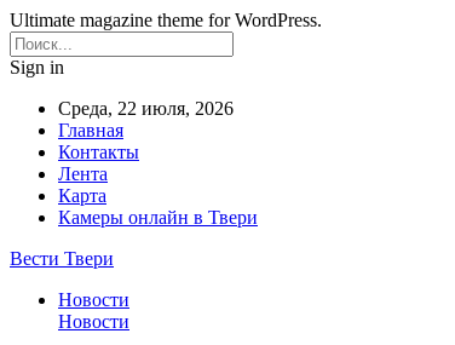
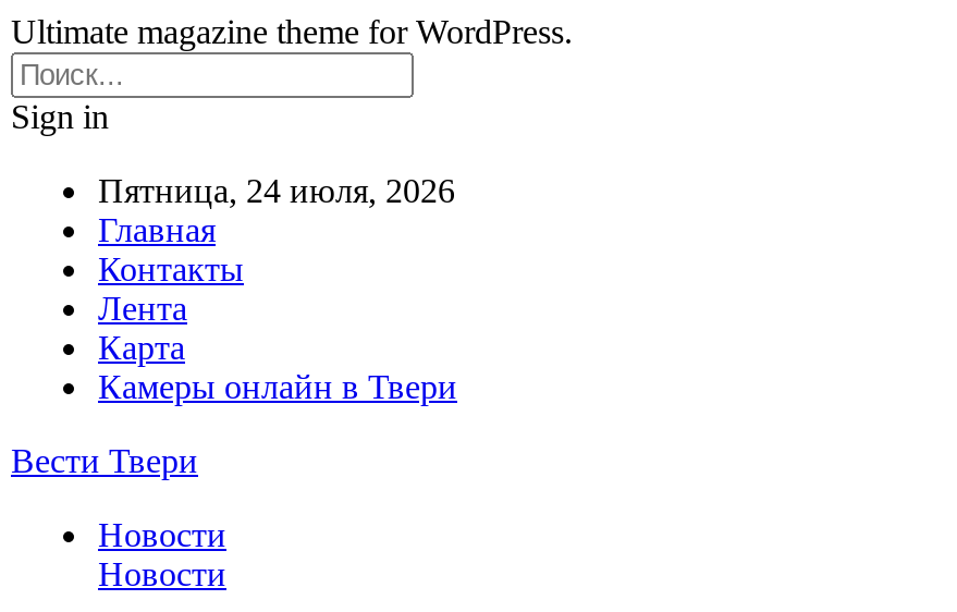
- Среда, 22 июля, 2026
+ Пятница, 24 июля, 2026
